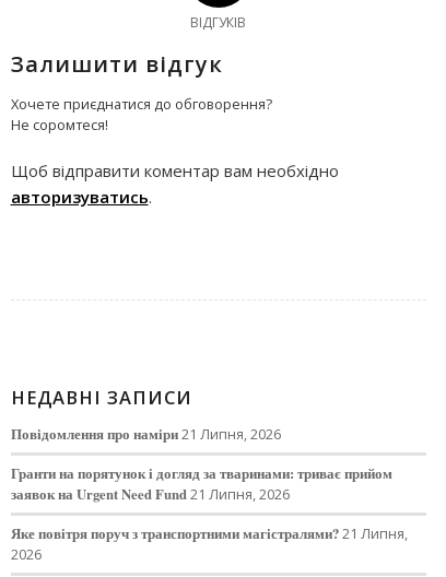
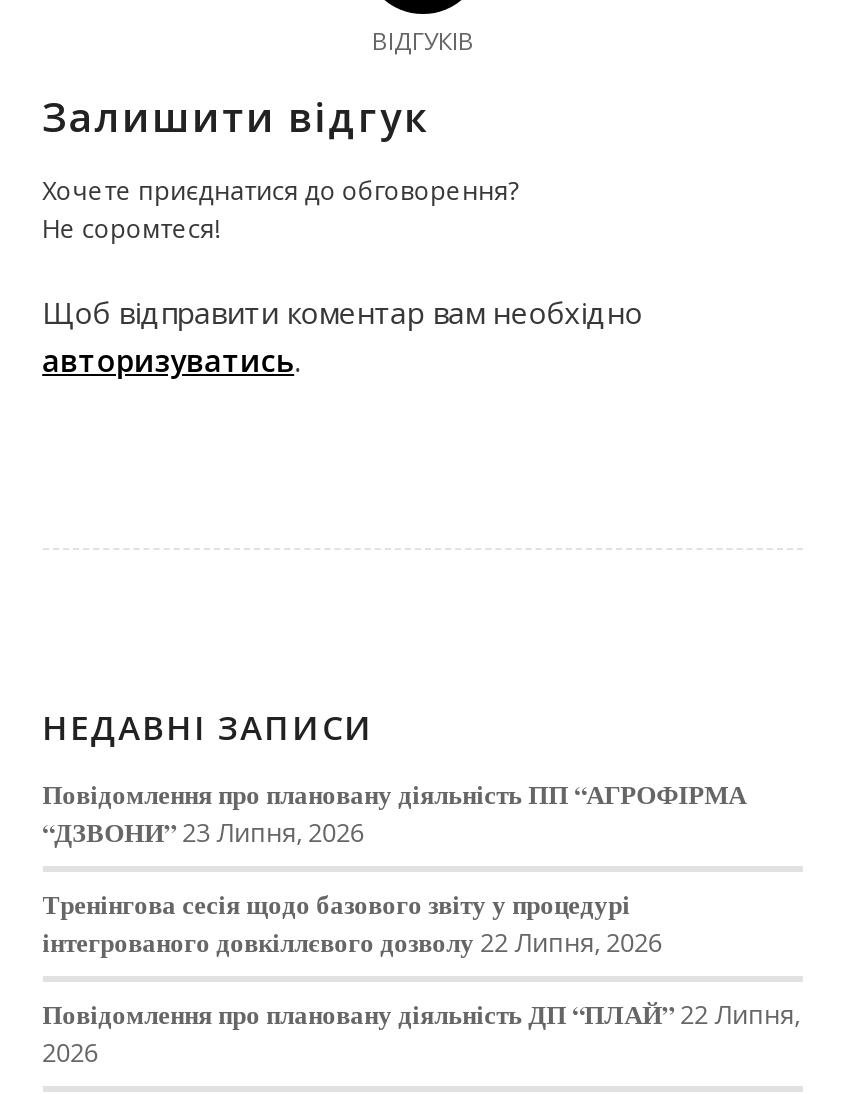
- Повідомлення про наміри 21 Липня, 2026
+ Повідомлення про плановану діяльність ПП “АГРОФІРМА
+ “ДЗВОНИ” 23 Липня, 2026

- Гранти на порятунок і догляд за тваринами: триває прийом
- заявок на Urgent Need Fund 21 Липня, 2026
+ Тренінгова сесія щодо базового звіту у процедурі
+ інтегрованого довкіллєвого дозволу 22 Липня, 2026

- Яке повітря поруч з транспортними магістралями? 21 Липня,
+ Повідомлення про плановану діяльність ДП “ПЛАЙ” 22 Липня,
